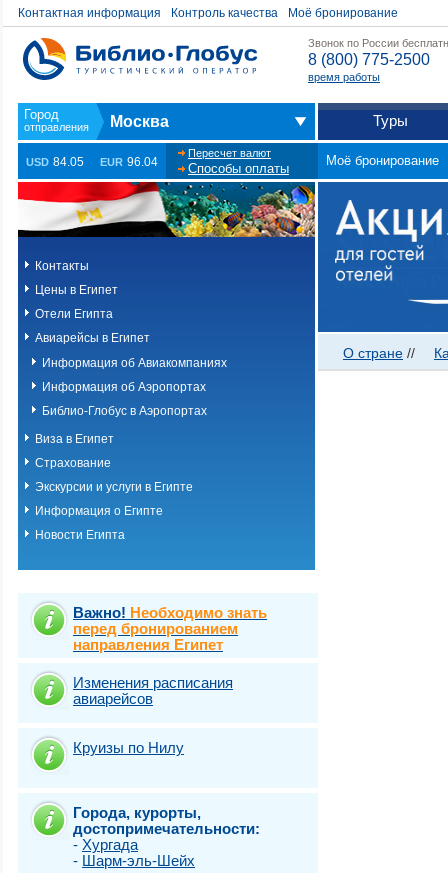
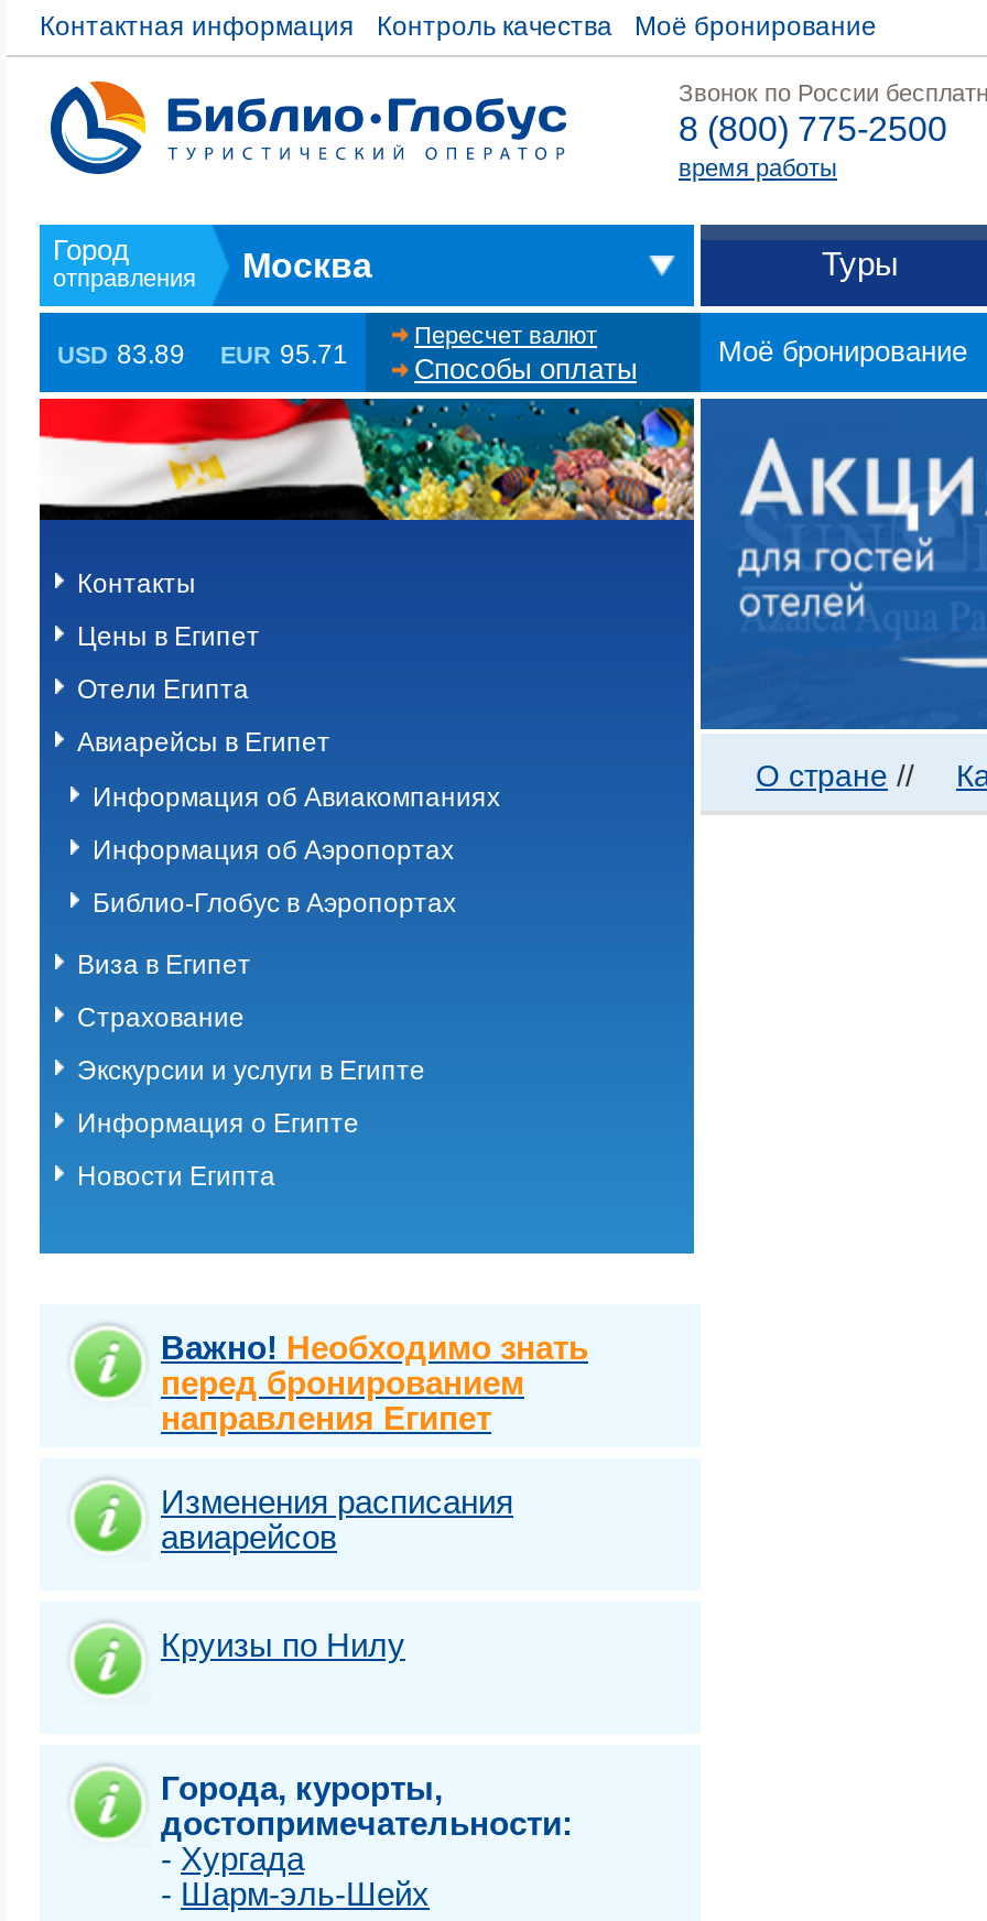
- USD 84.05
+ USD 83.89

- EUR 96.04
+ EUR 95.71
